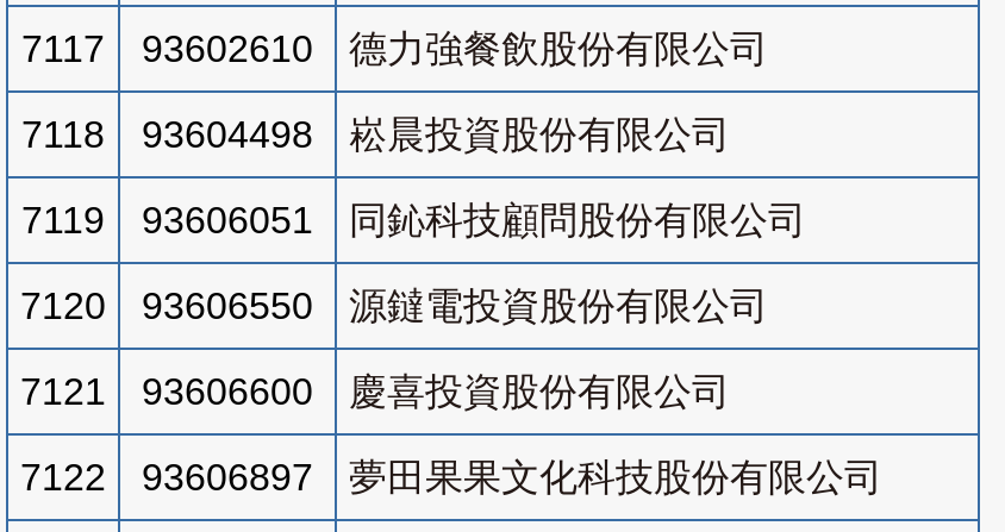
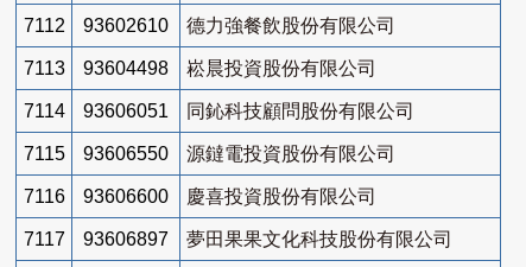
- 7117 93602610 德力強餐飲股份有限公司
+ 7112 93602610 德力強餐飲股份有限公司

- 7118 93604498 崧晨投資股份有限公司
+ 7113 93604498 崧晨投資股份有限公司

- 7119 93606051 同鈊科技顧問股份有限公司
+ 7114 93606051 同鈊科技顧問股份有限公司

- 7120 93606550 源鐽電投資股份有限公司
+ 7115 93606550 源鐽電投資股份有限公司

- 7121 93606600 慶喜投資股份有限公司
+ 7116 93606600 慶喜投資股份有限公司

- 7122 93606897 夢田果果文化科技股份有限公司
+ 7117 93606897 夢田果果文化科技股份有限公司
